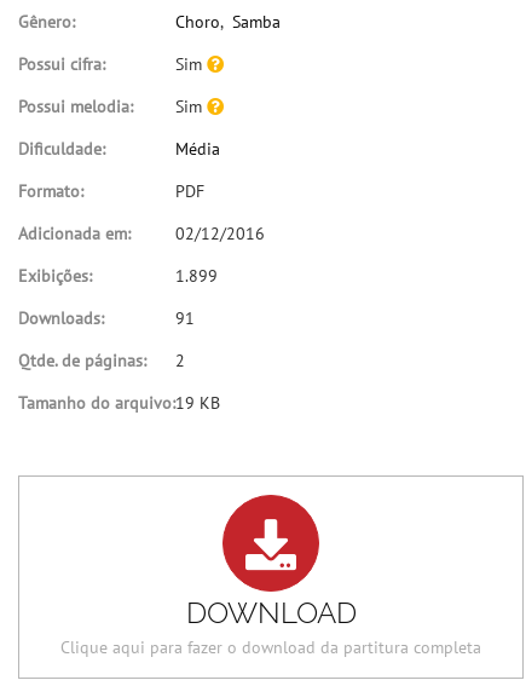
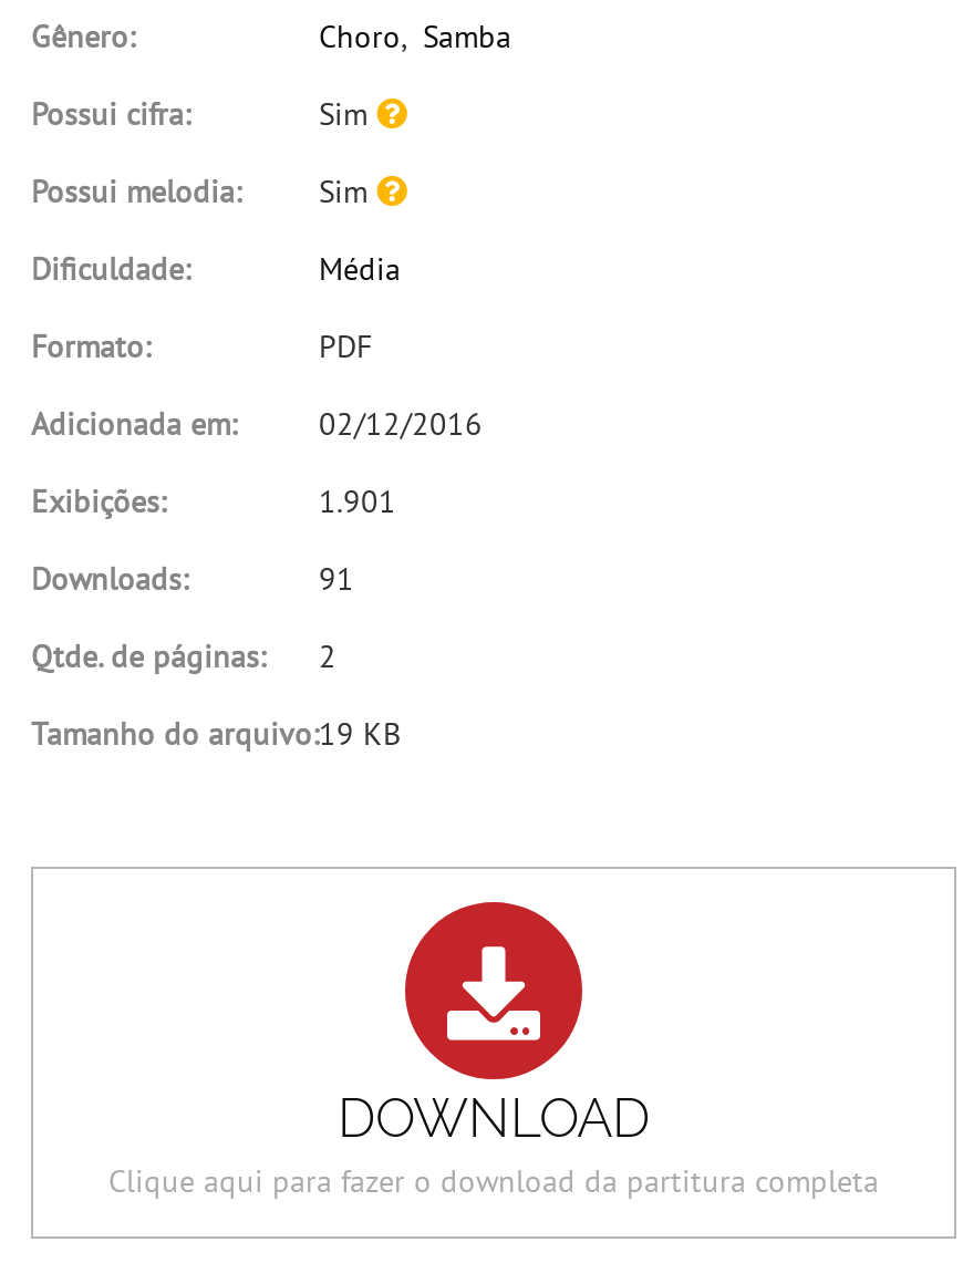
- 1.899
+ 1.901
